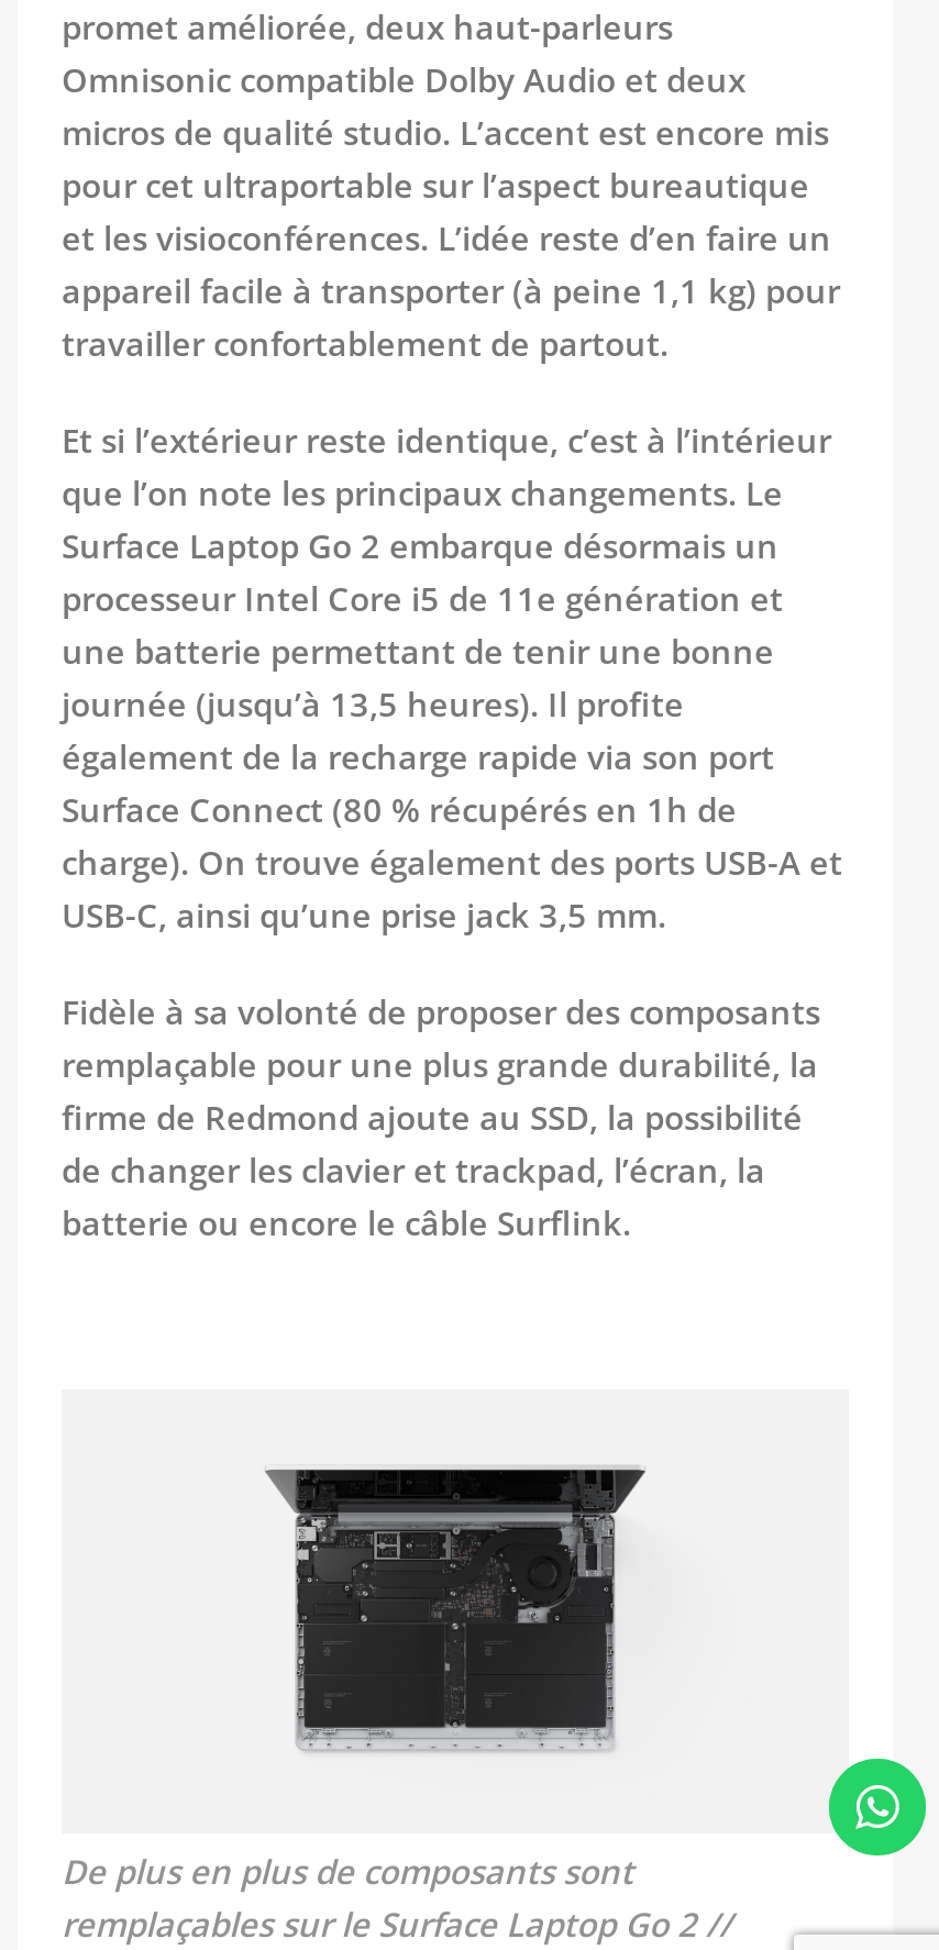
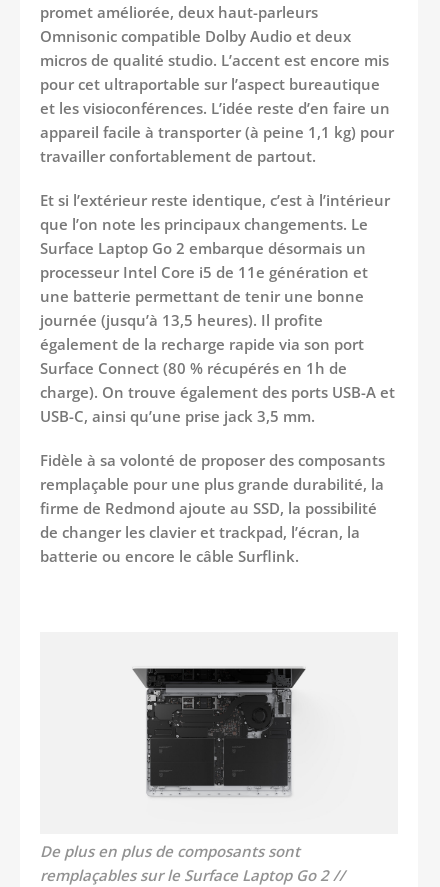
- [image]
